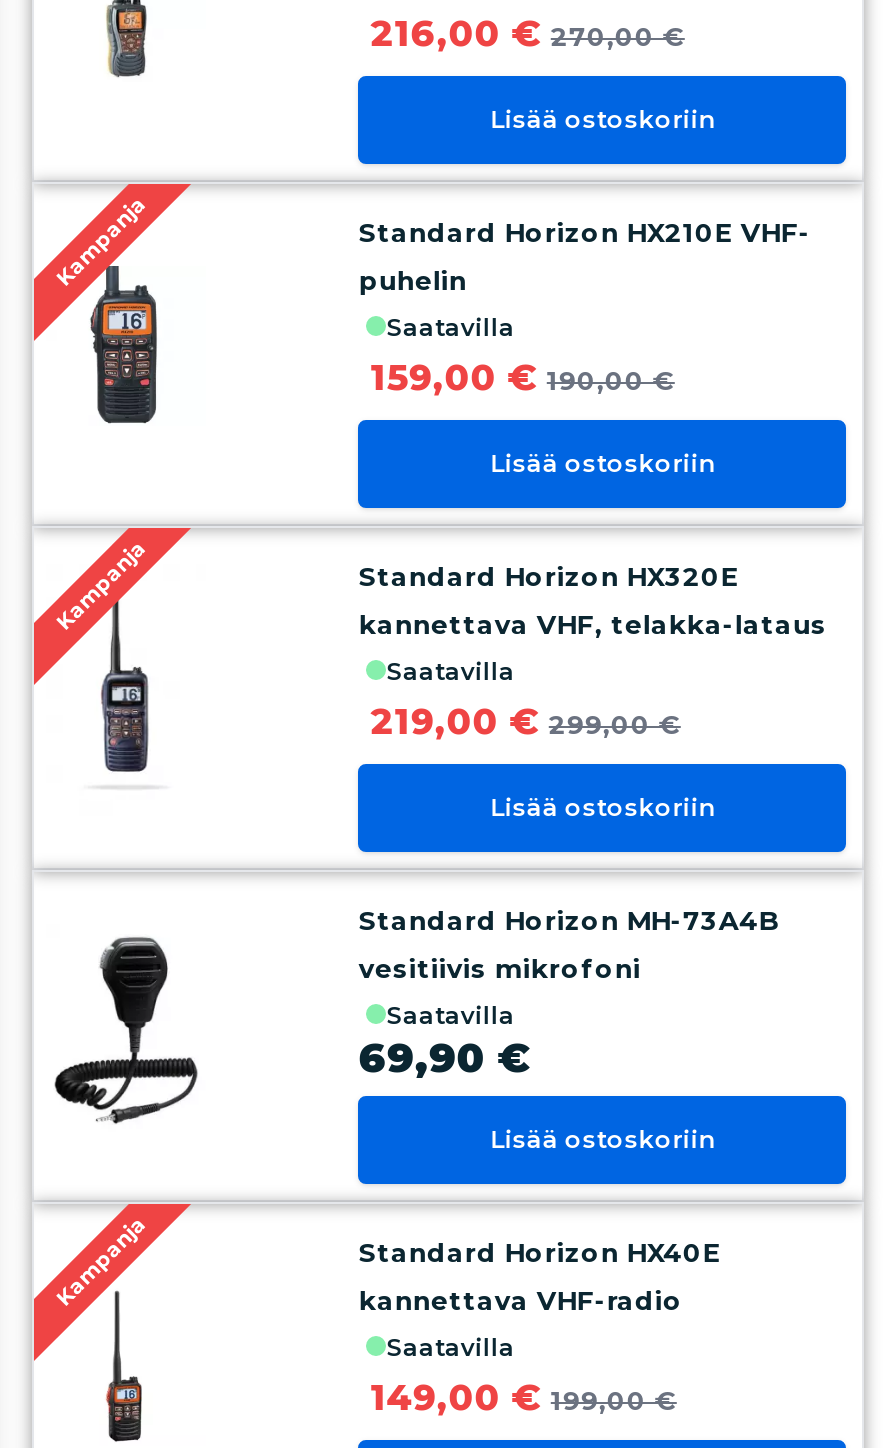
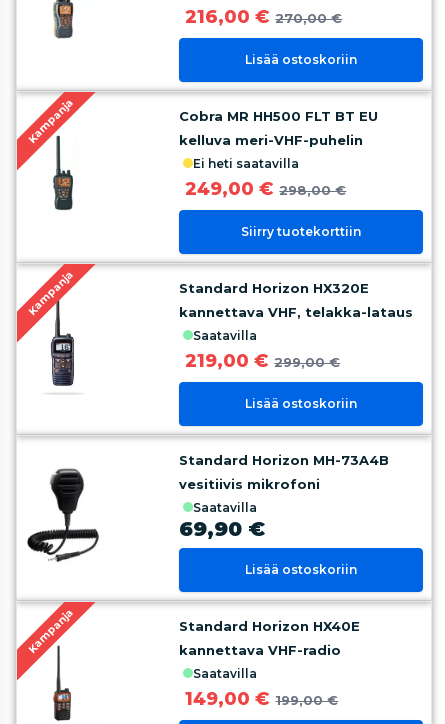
- Standard Horizon HX210E VHF-
+ Cobra MR HH500 FLT BT EU

- puhelin
+ kelluva meri-VHF-puhelin

- [image]
+ [image]

- saatavilla
- 159,00 € 190,00 €
+ ei heti saatavilla
+ 249,00 € 298,00 €

- Lisää ostoskoriin
+ Siirry tuotekorttiin
